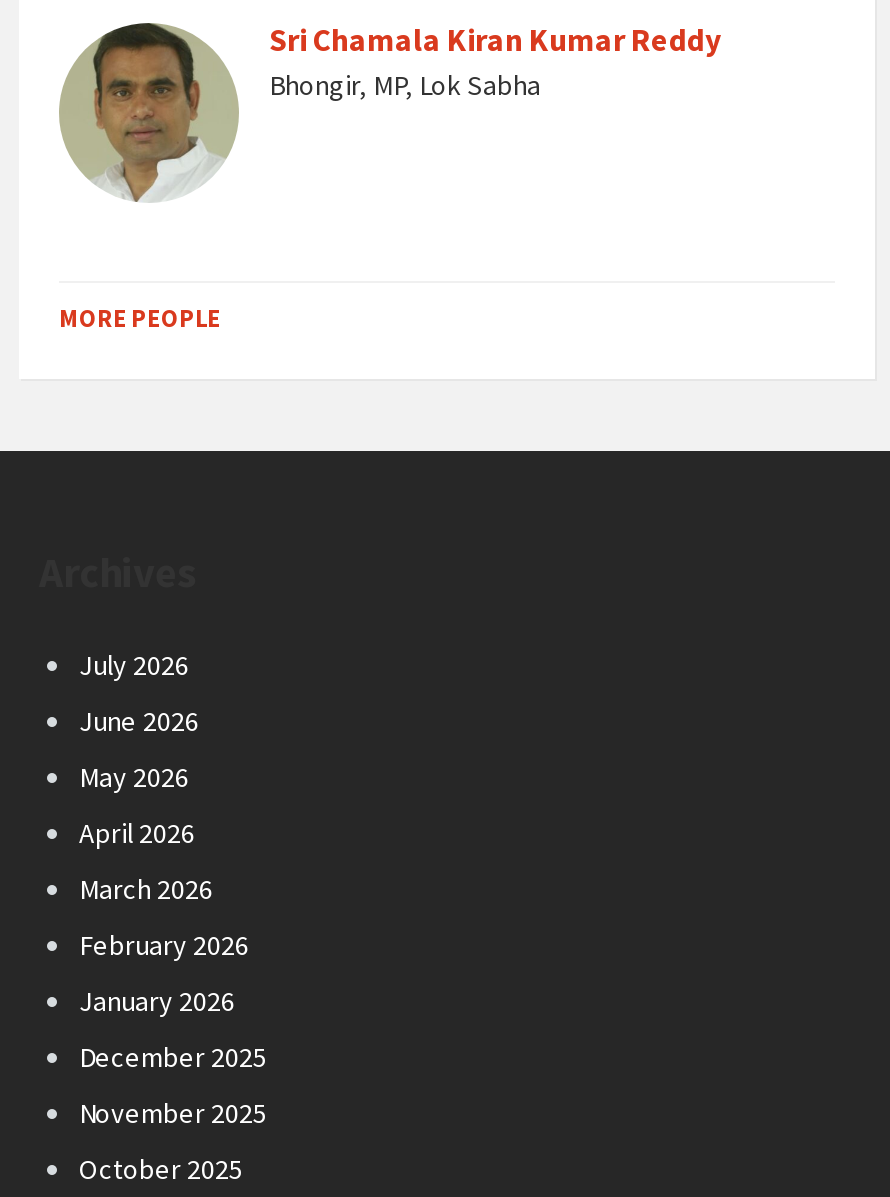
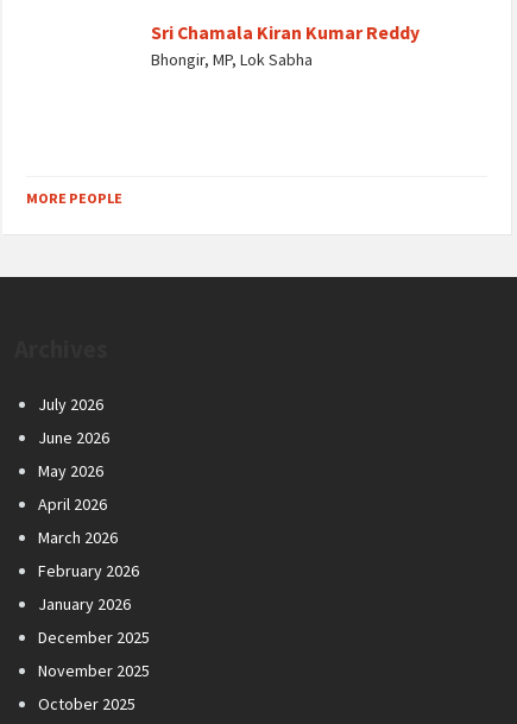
- [image]
